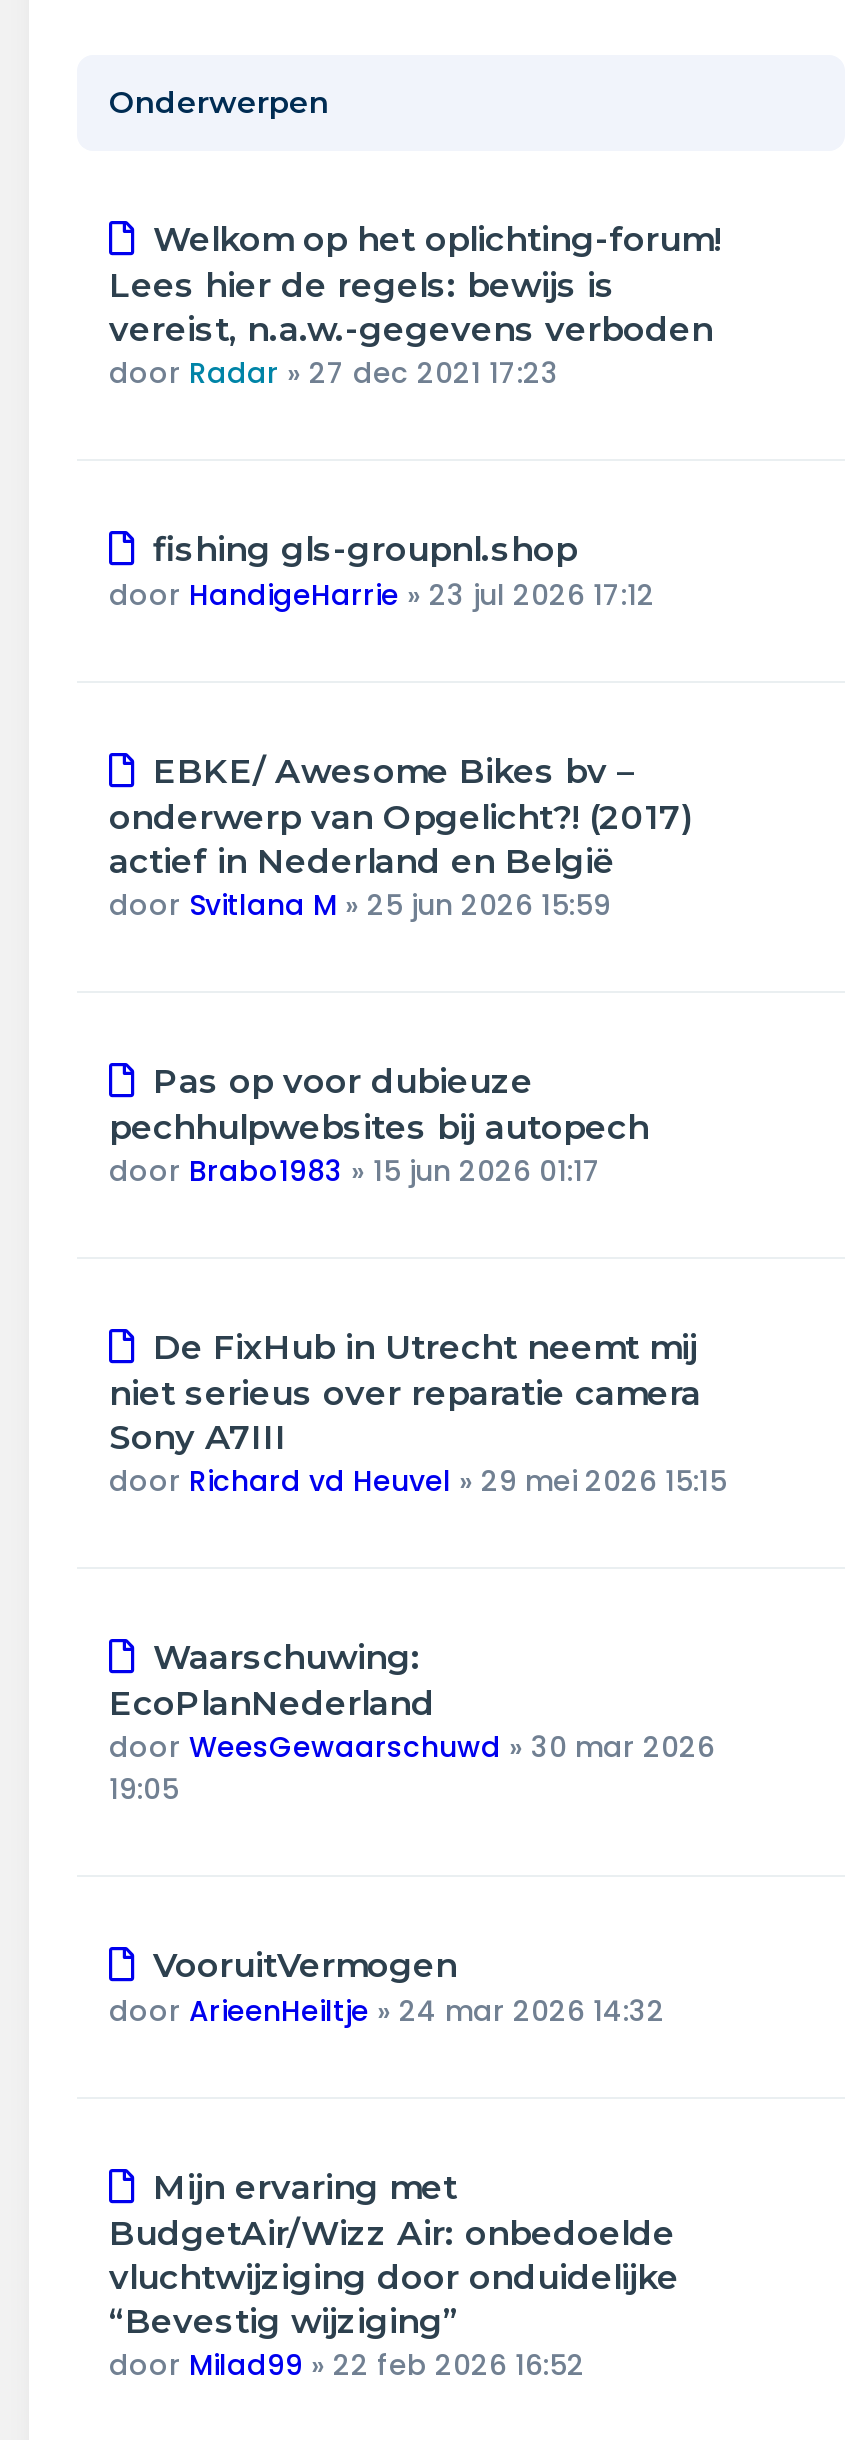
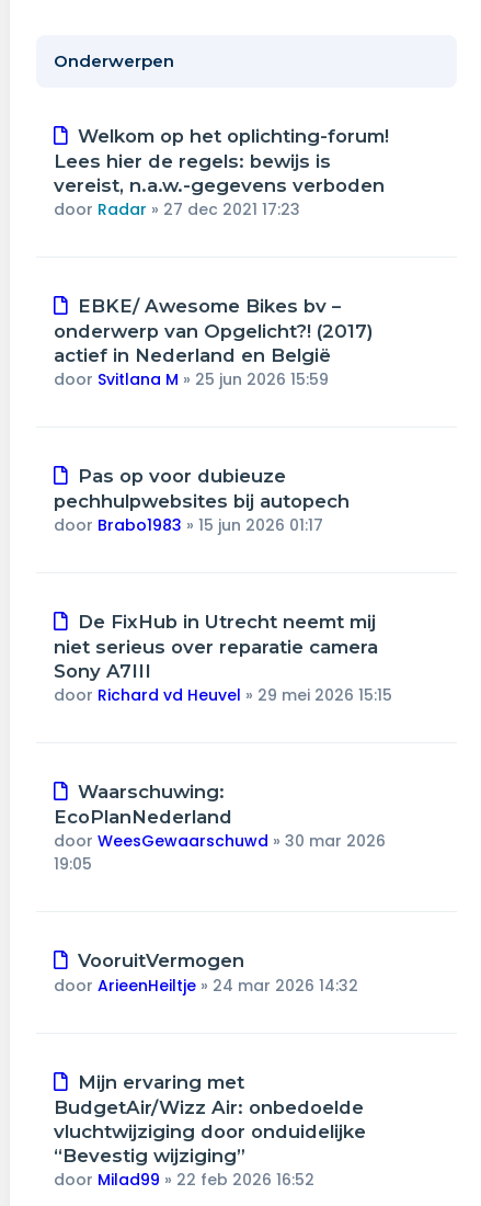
- fishing gls-groupnl.shop
- door HandigeHarrie» 23 jul 2026 17:12
